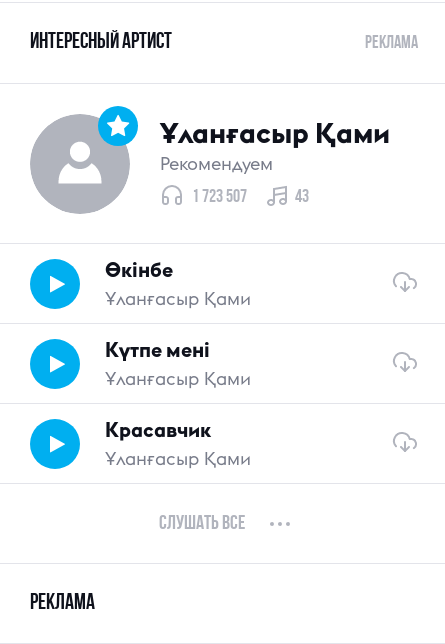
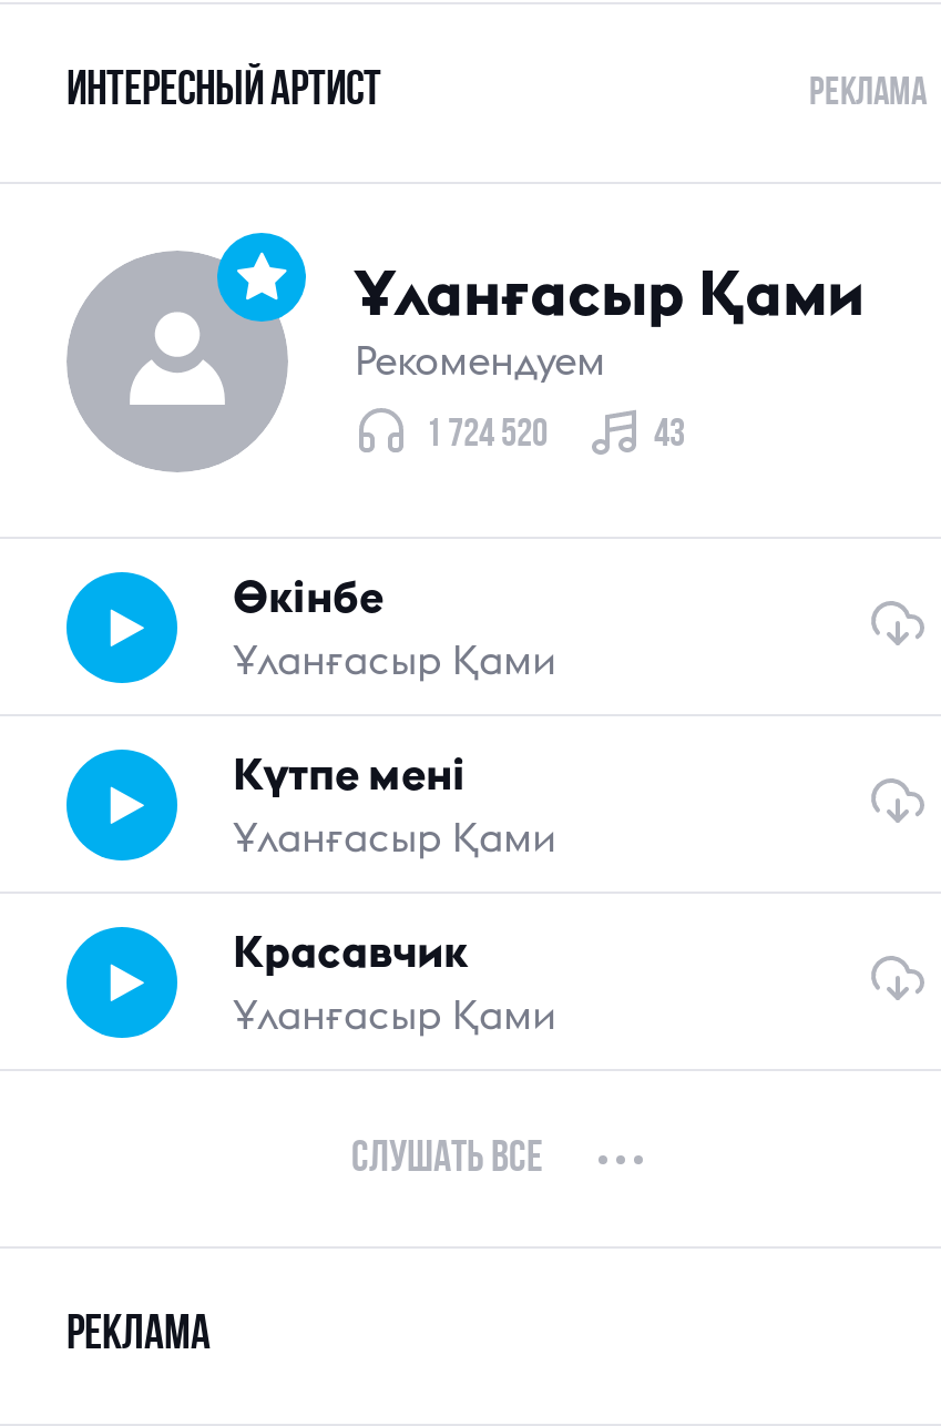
- 1 723 507
+ 1 724 520
